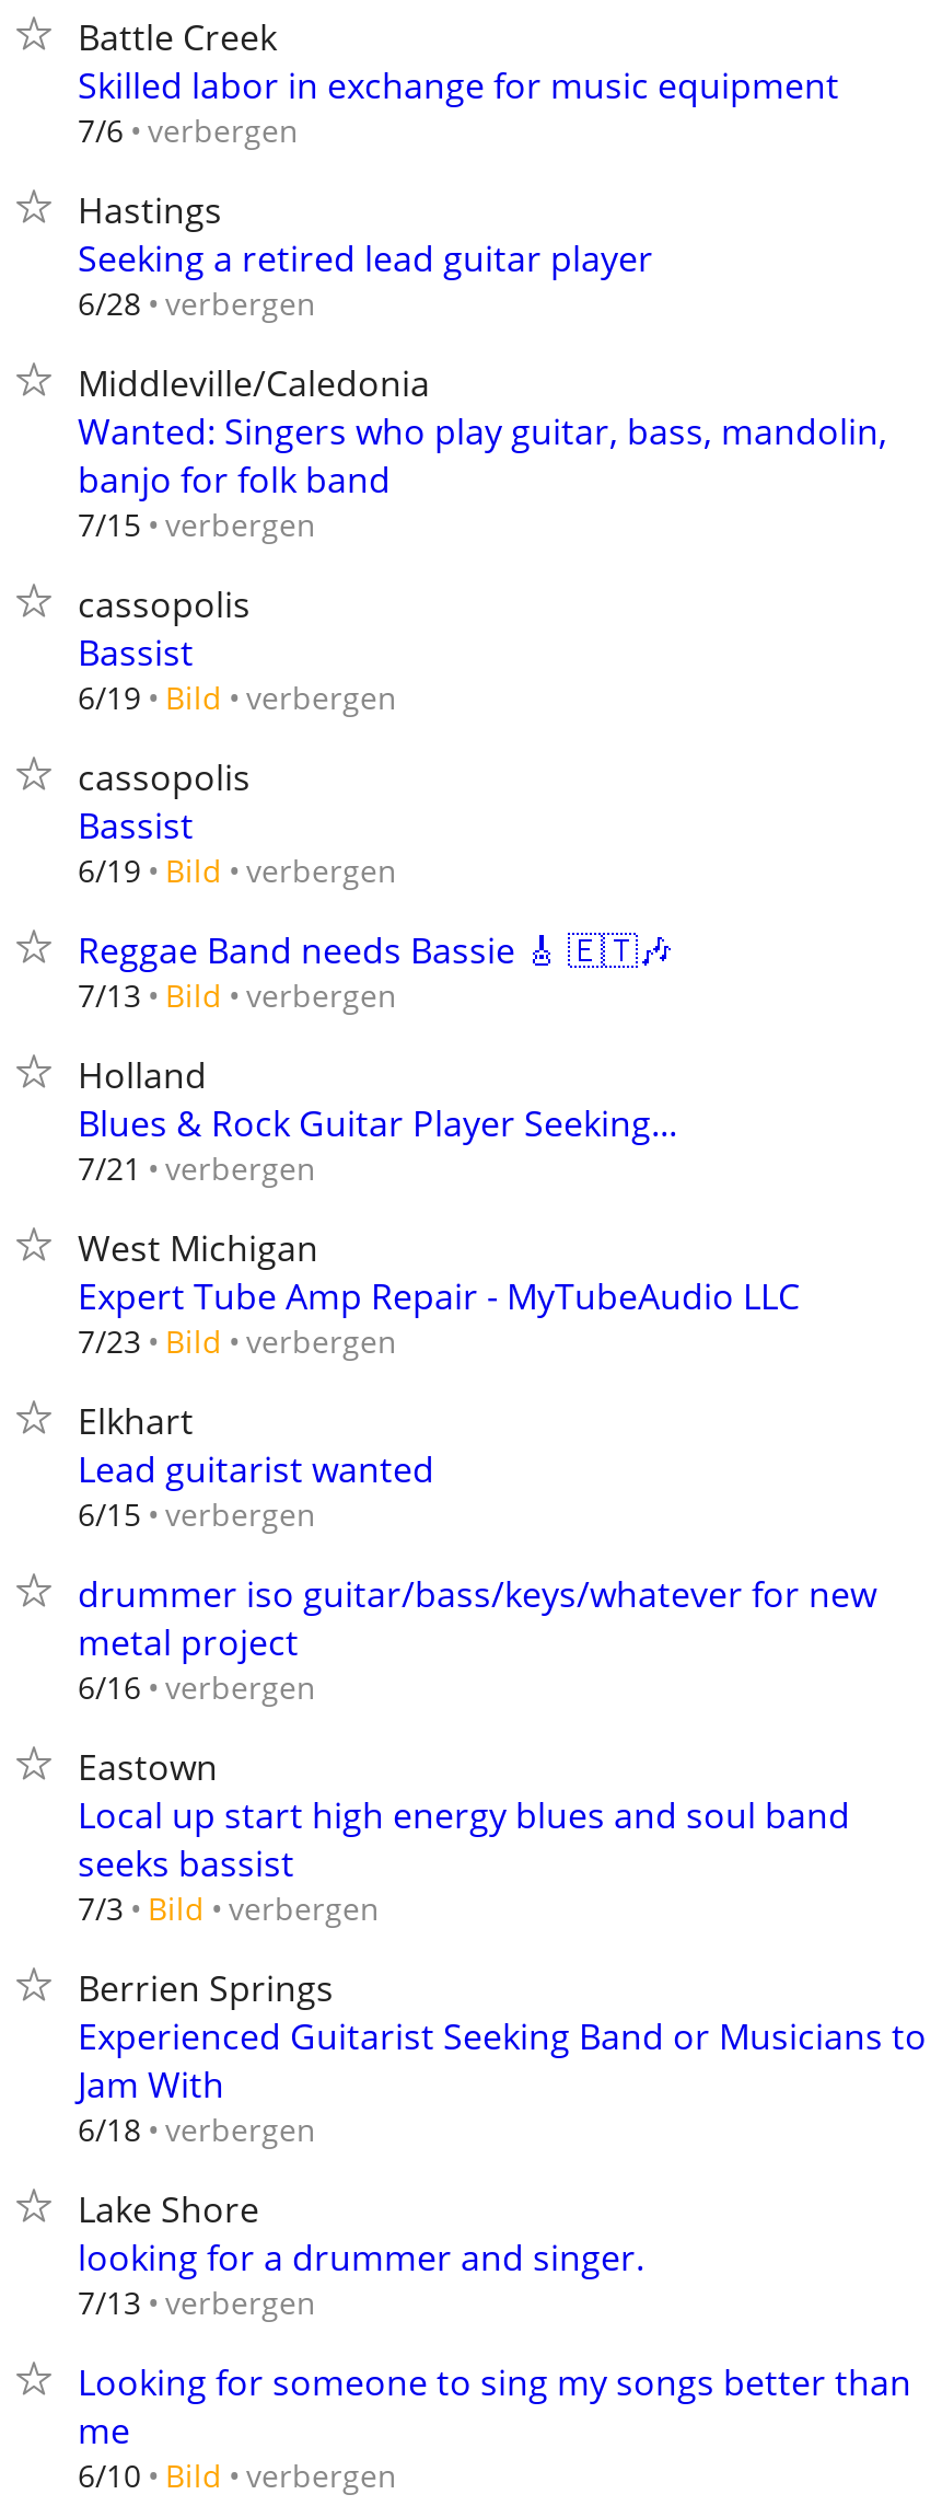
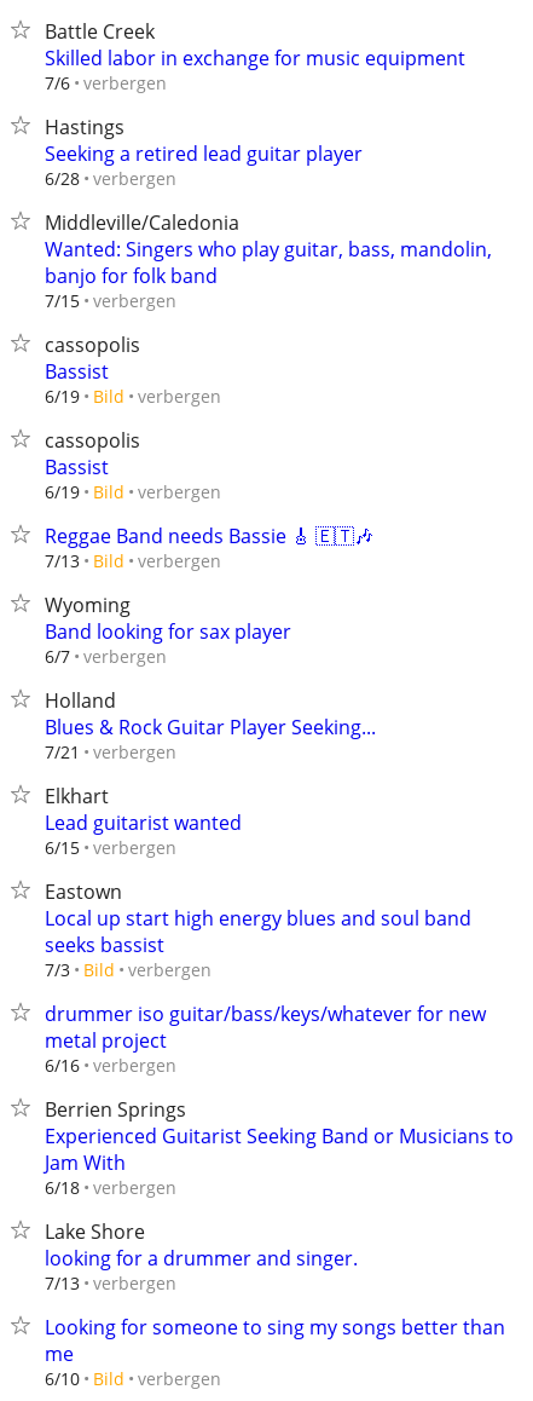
+ Wyoming
+ Band looking for sax player
+ 6/7 verbergen

moved down: Holland | Blues & Rock Guitar Player Seeking... | 7/21 verbergen

- West Michigan
- Expert Tube Amp Repair - MyTubeAudio LLC
- 7/23 Bild verbergen

moved down: drummer iso guitar/bass/keys/whatever for new | metal project | 6/16 verbergen

moved up: Eastown | Local up start high energy blues and soul band | seeks bassist | 7/3 Bild verbergen
